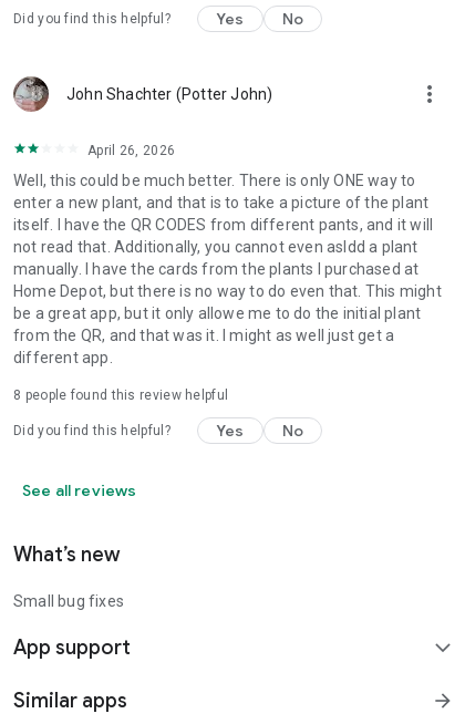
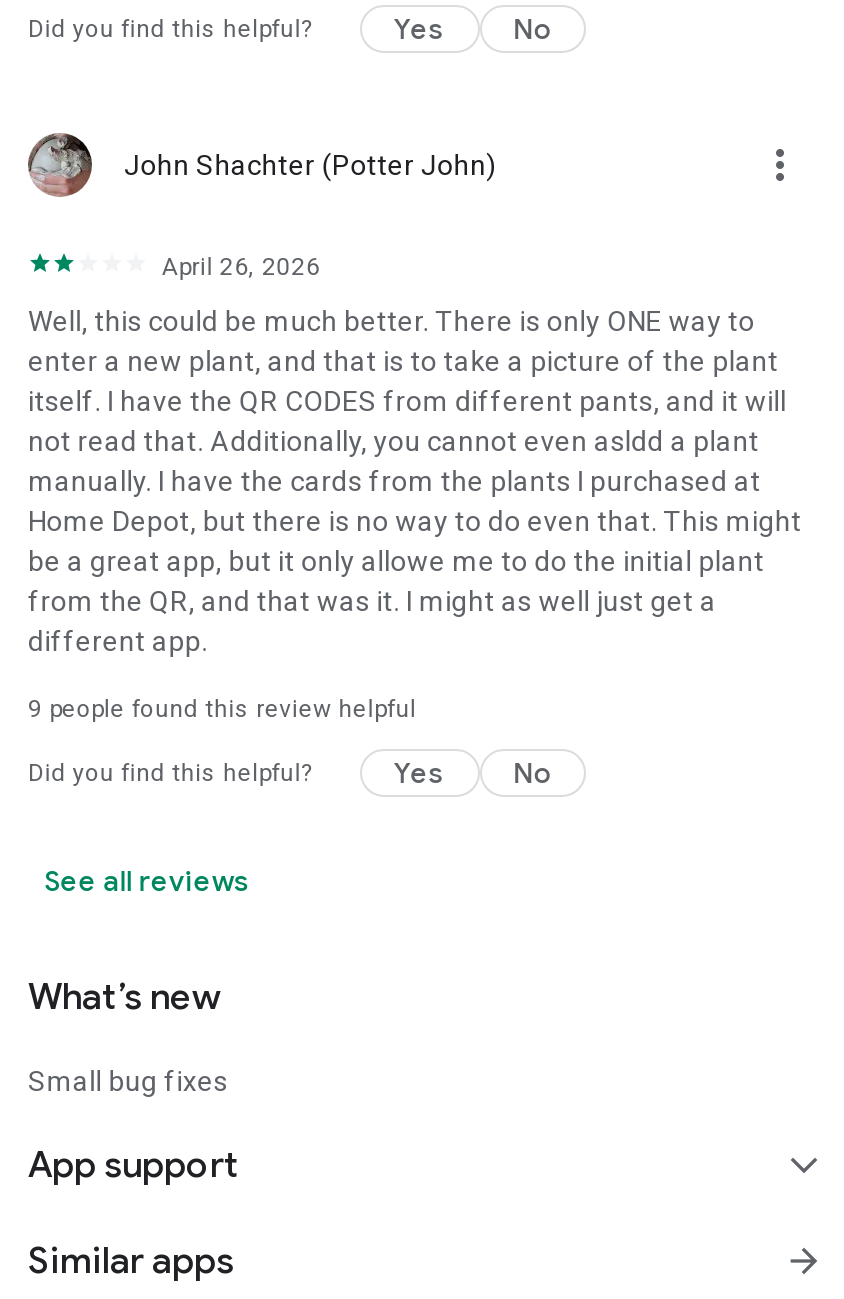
- 8 people found this review helpful
+ 9 people found this review helpful
